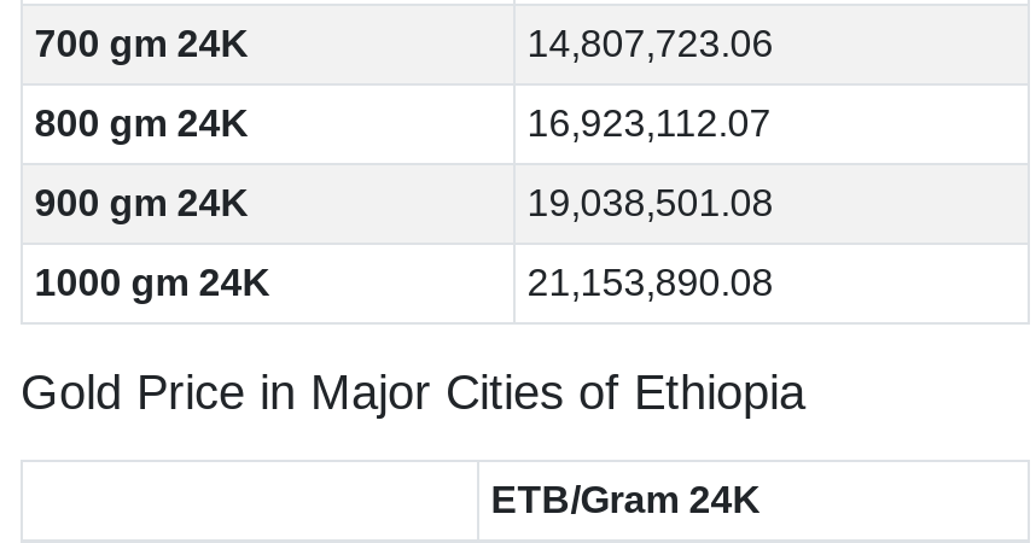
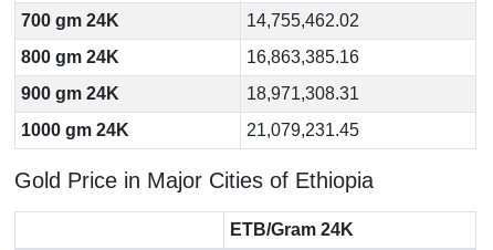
- 14,807,723.06
+ 14,755,462.02

- 16,923,112.07
+ 16,863,385.16

- 19,038,501.08
+ 18,971,308.31

- 21,153,890.08
+ 21,079,231.45
